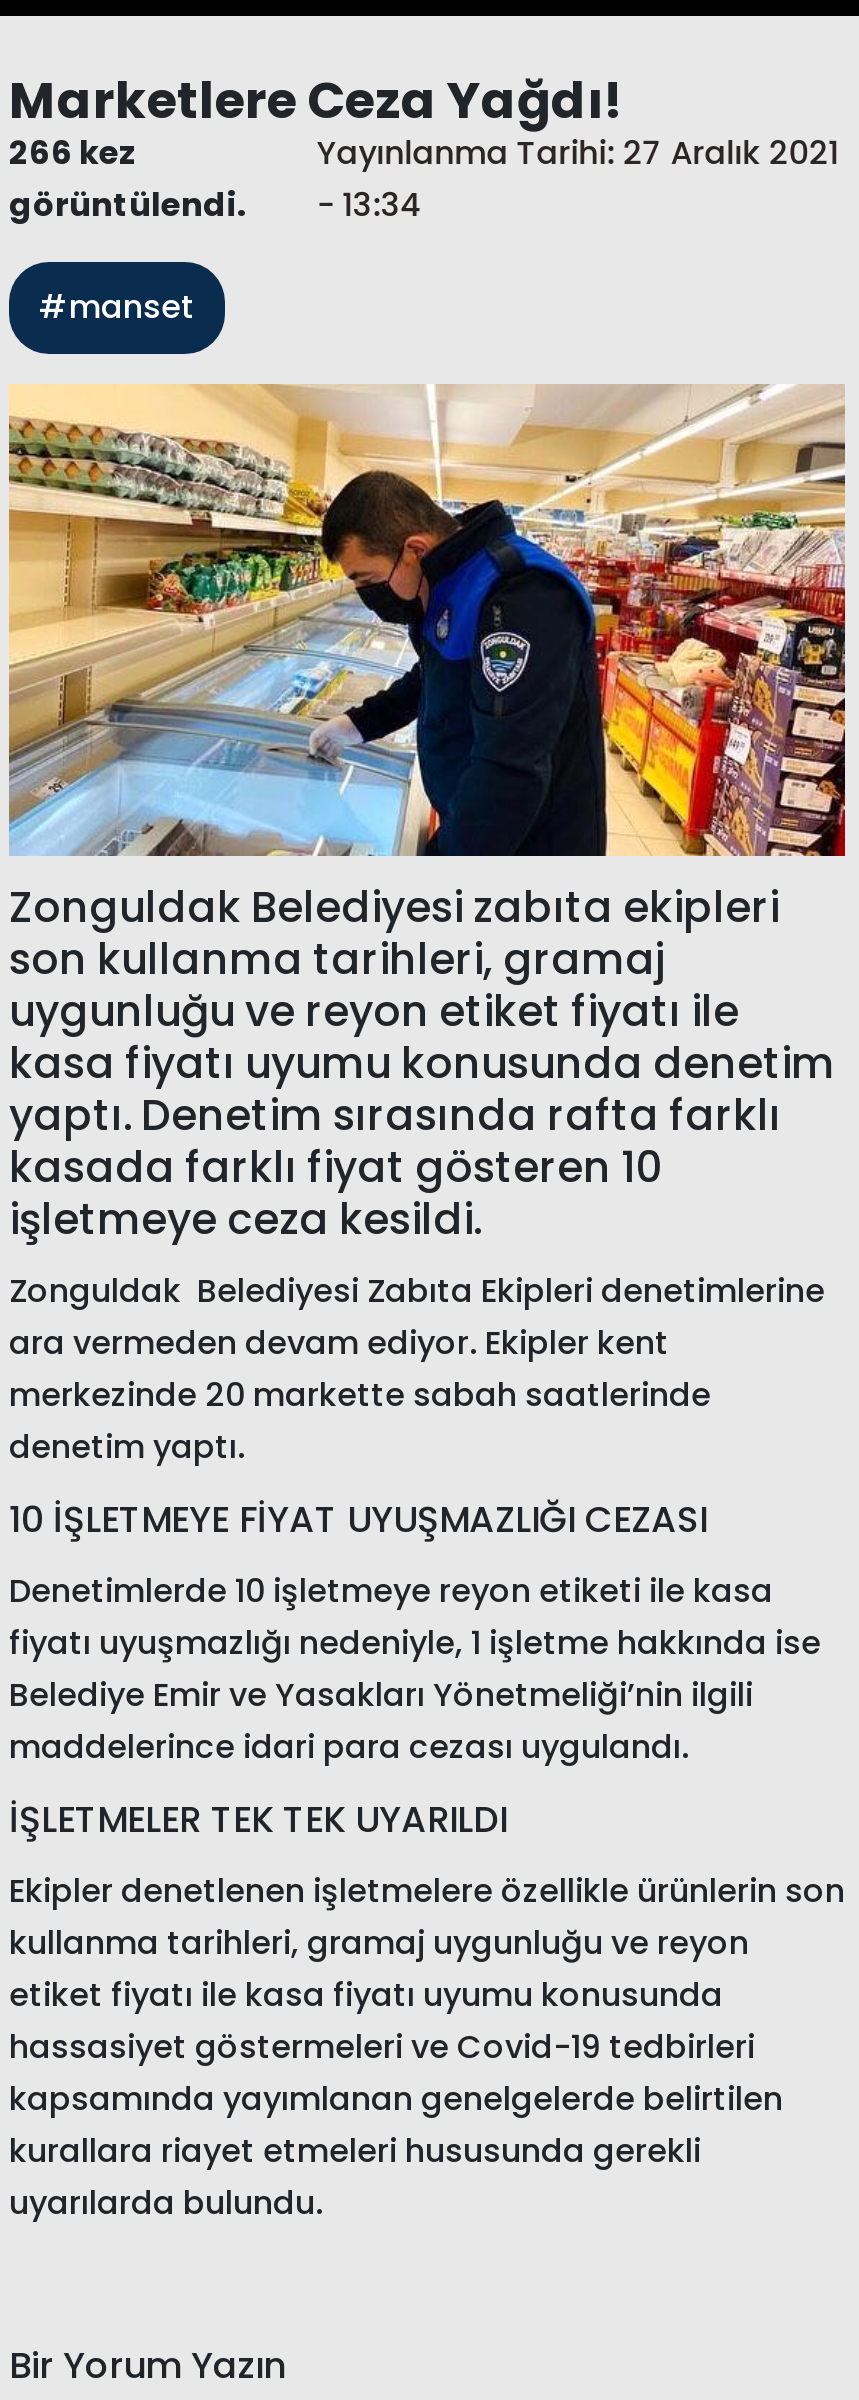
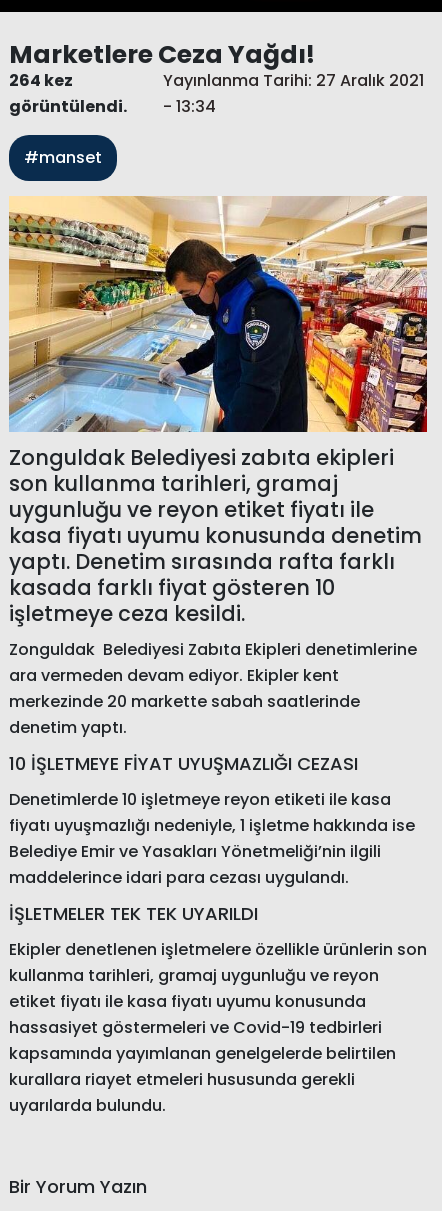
- 266 kez
+ 264 kez
